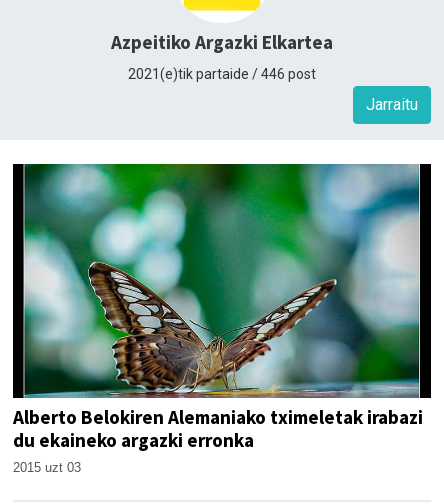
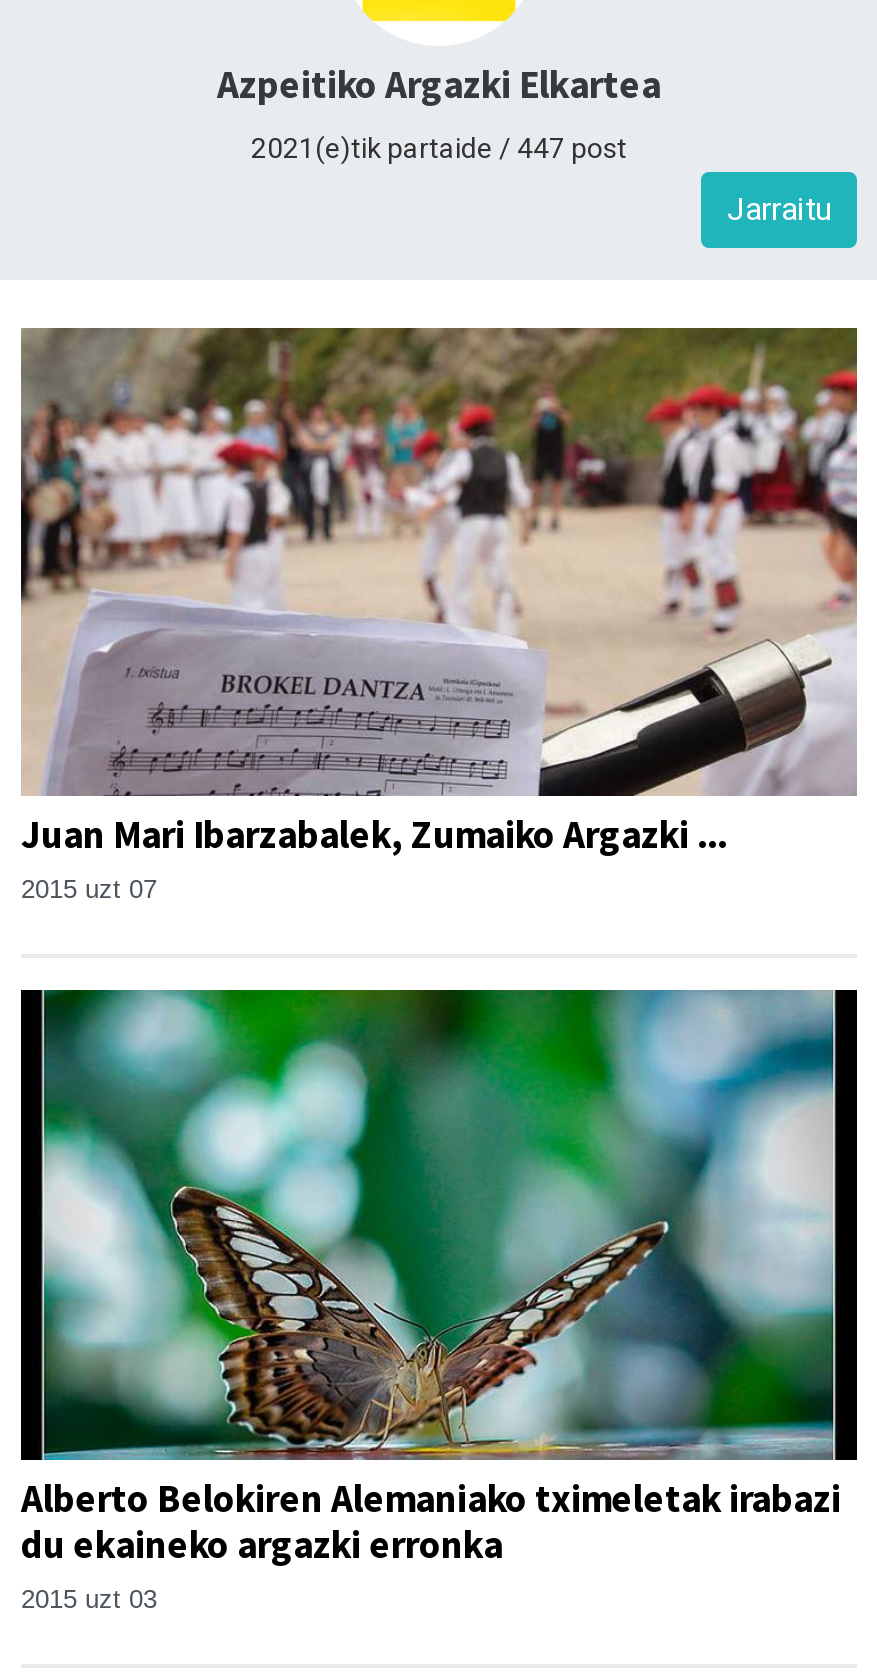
- 2021(e)tik partaide / 446 post
+ 2021(e)tik partaide / 447 post

+ [image]
+ Juan Mari Ibarzabalek, Zumaiko Argazki ...
+ 2015 uzt 07
